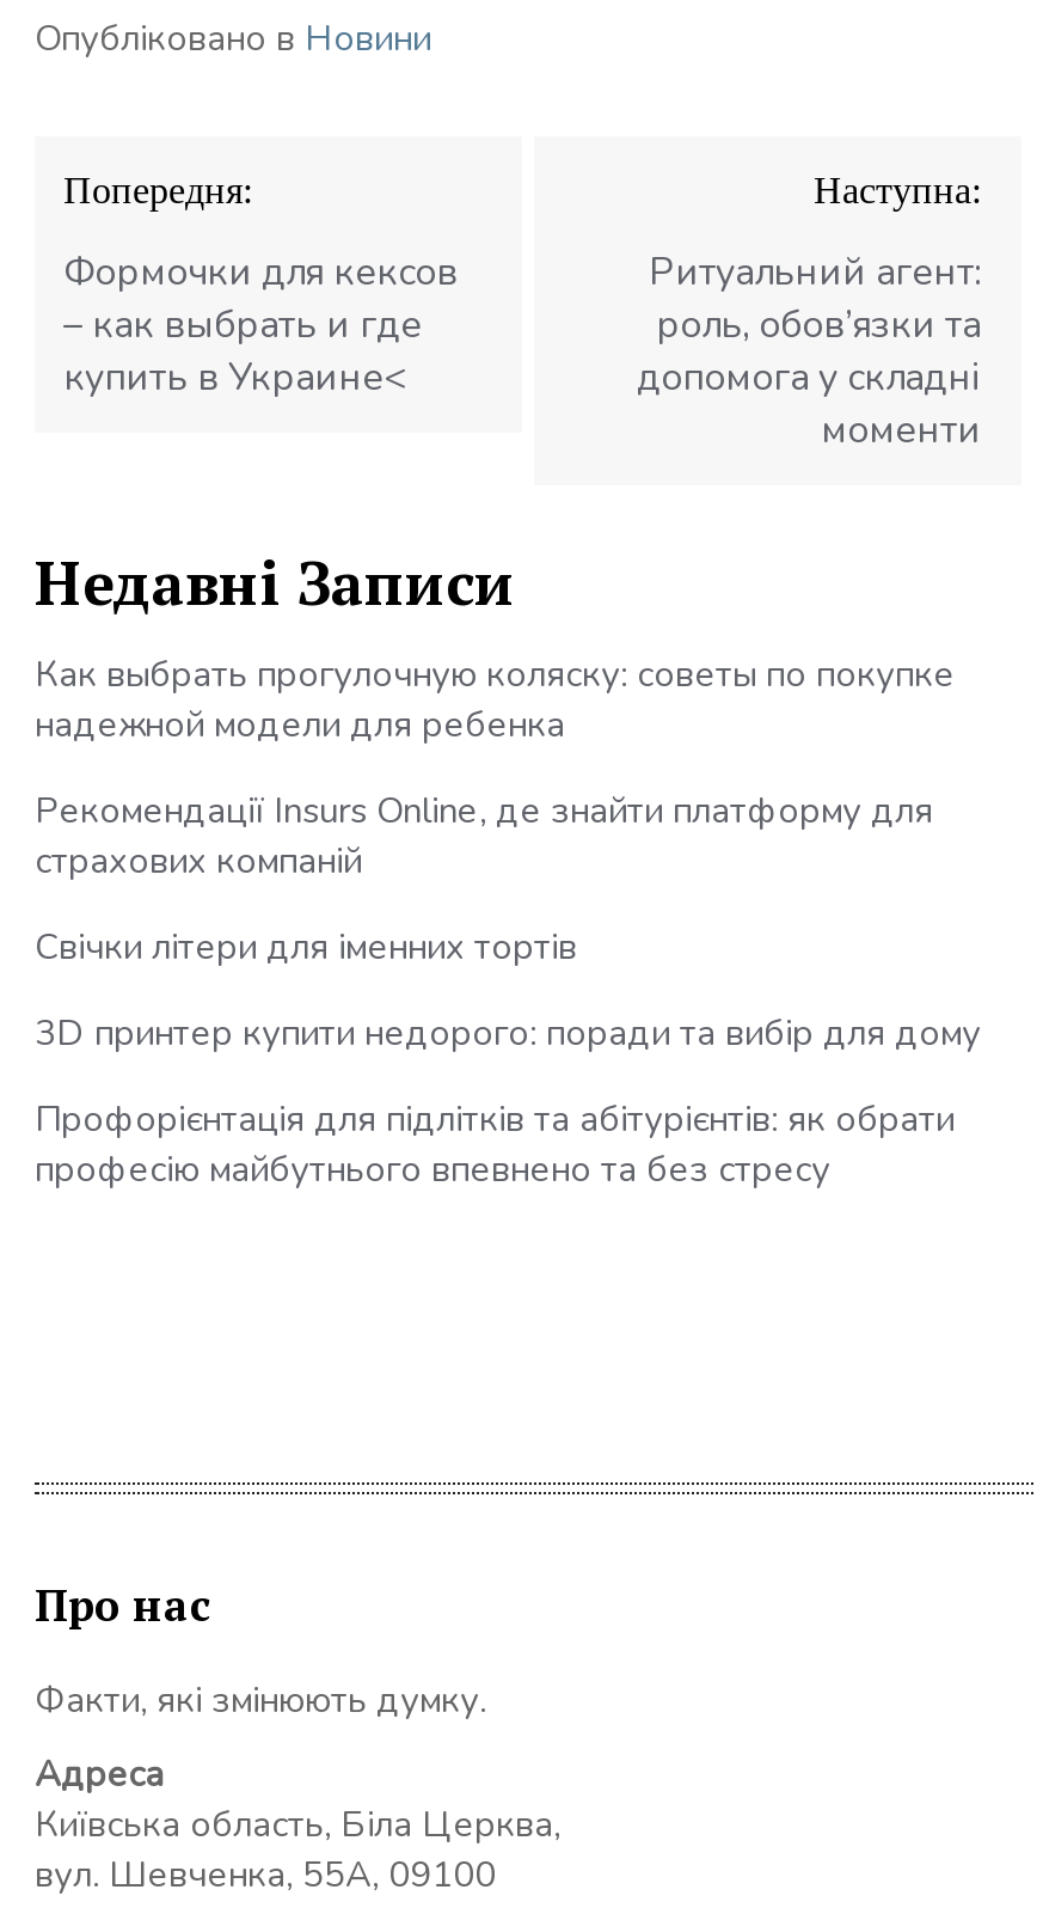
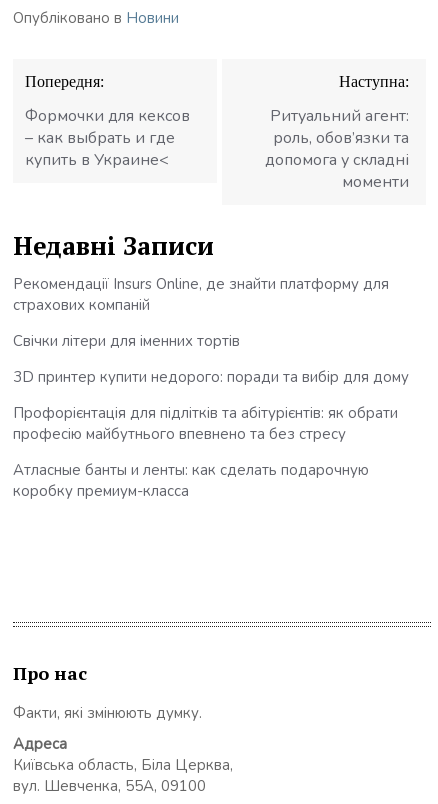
- Как выбрать прогулочную коляску: советы по покупке
- надежной модели для ребенка

moved up: Рекомендації Insurs Online, де знайти платформу для | страхових компаній | Свічки літери для іменних тортів | 3D принтер купити недорого: поради та вибір для дому | Профорієнтація для підлітків та абітурієнтів: як обрати | професію майбутнього впевнено та без стресу

+ Атласные банты и ленты: как сделать подарочную
+ коробку премиум-класса
